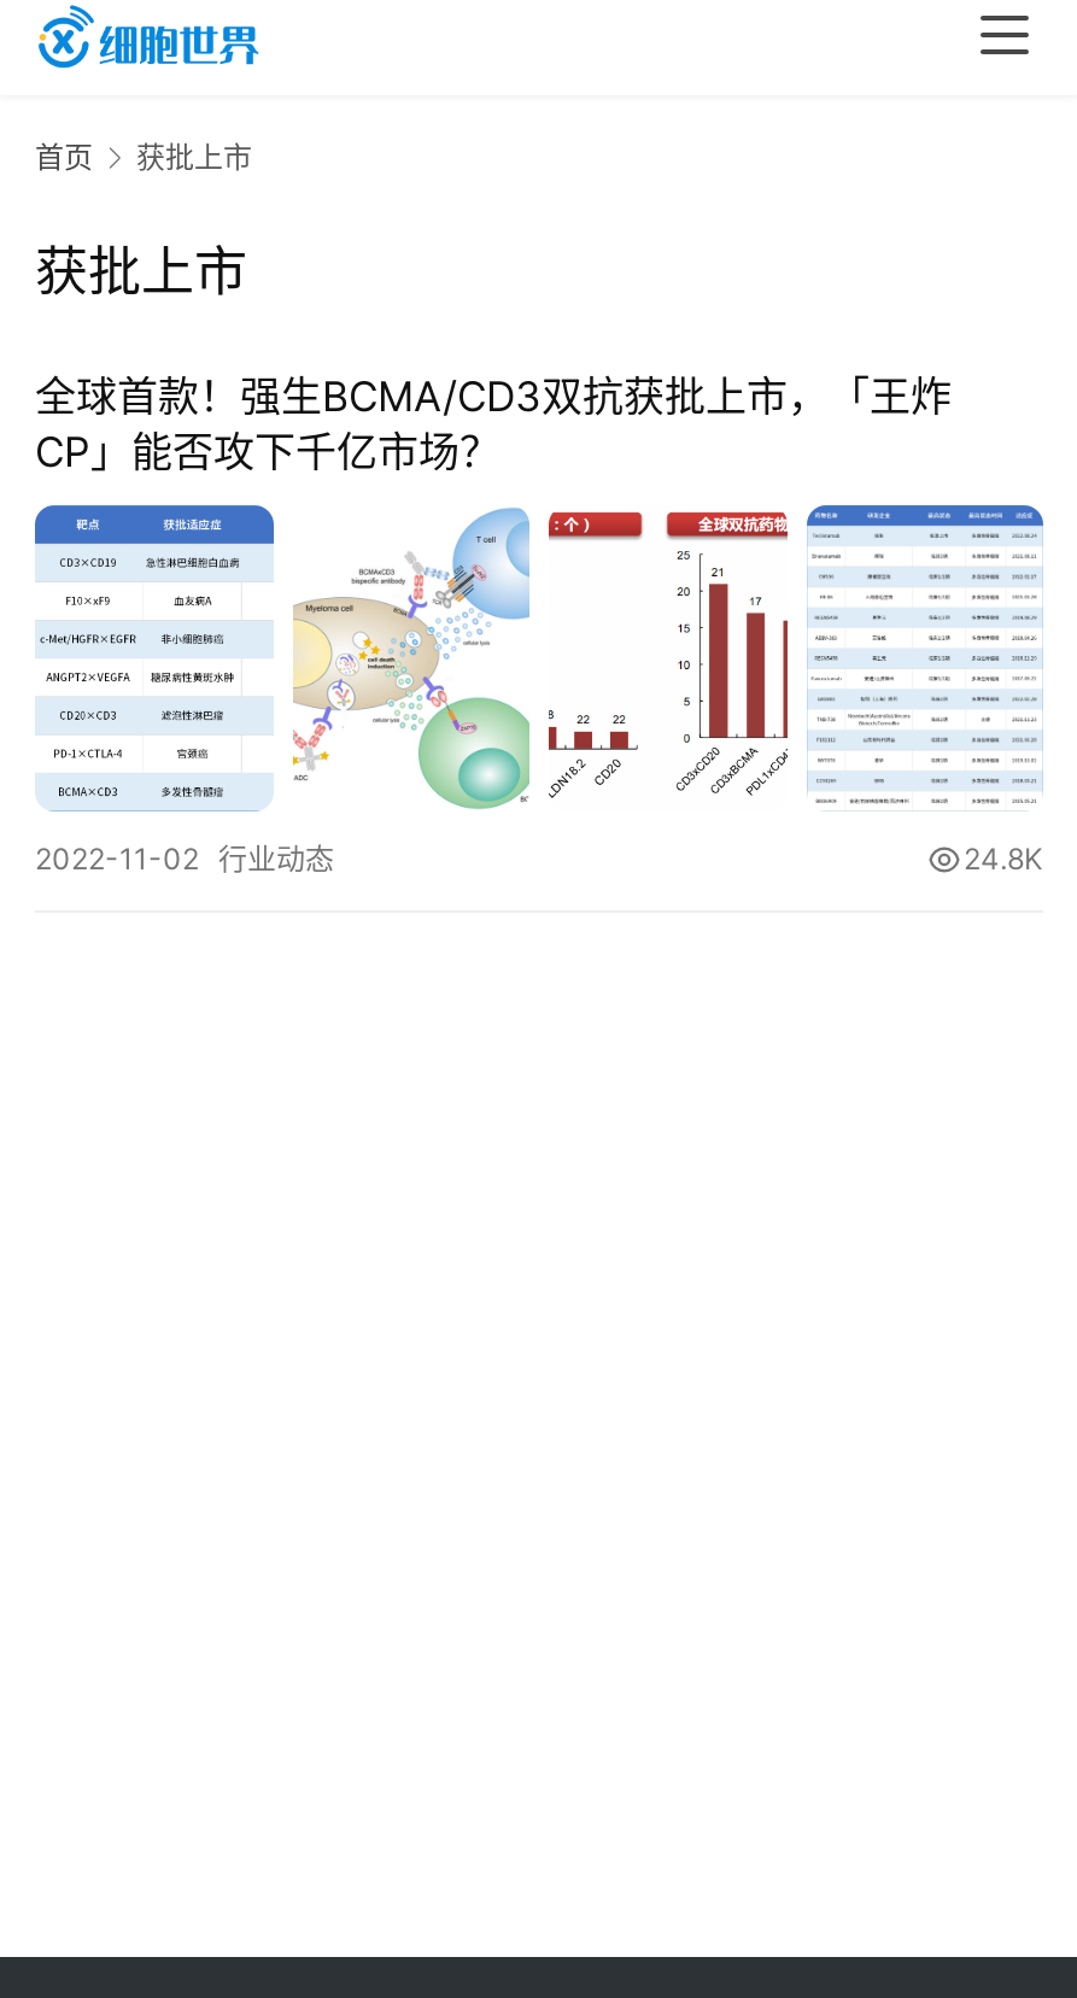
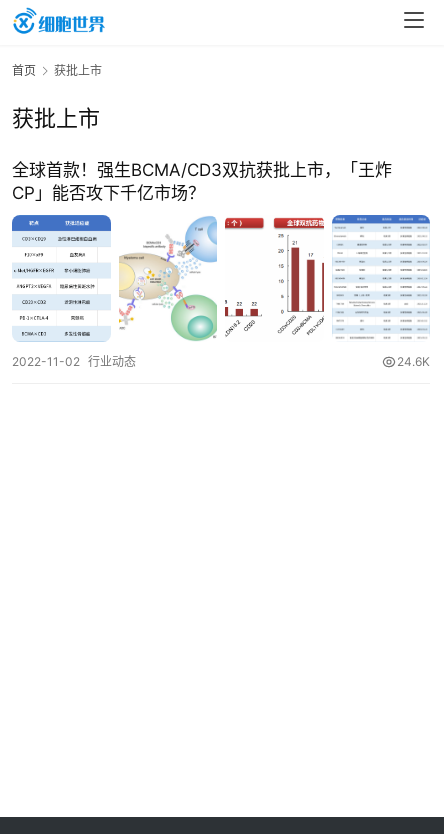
- 24.8K
+ 24.6K
